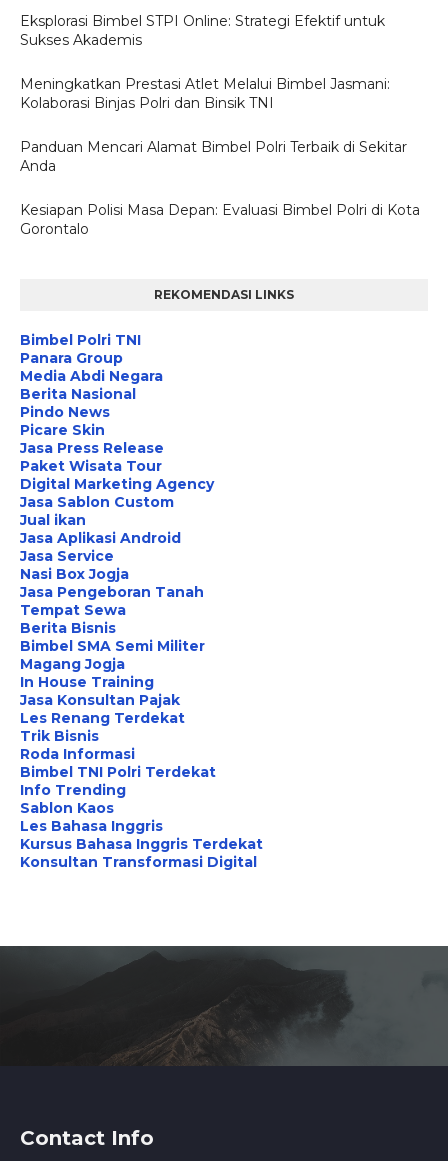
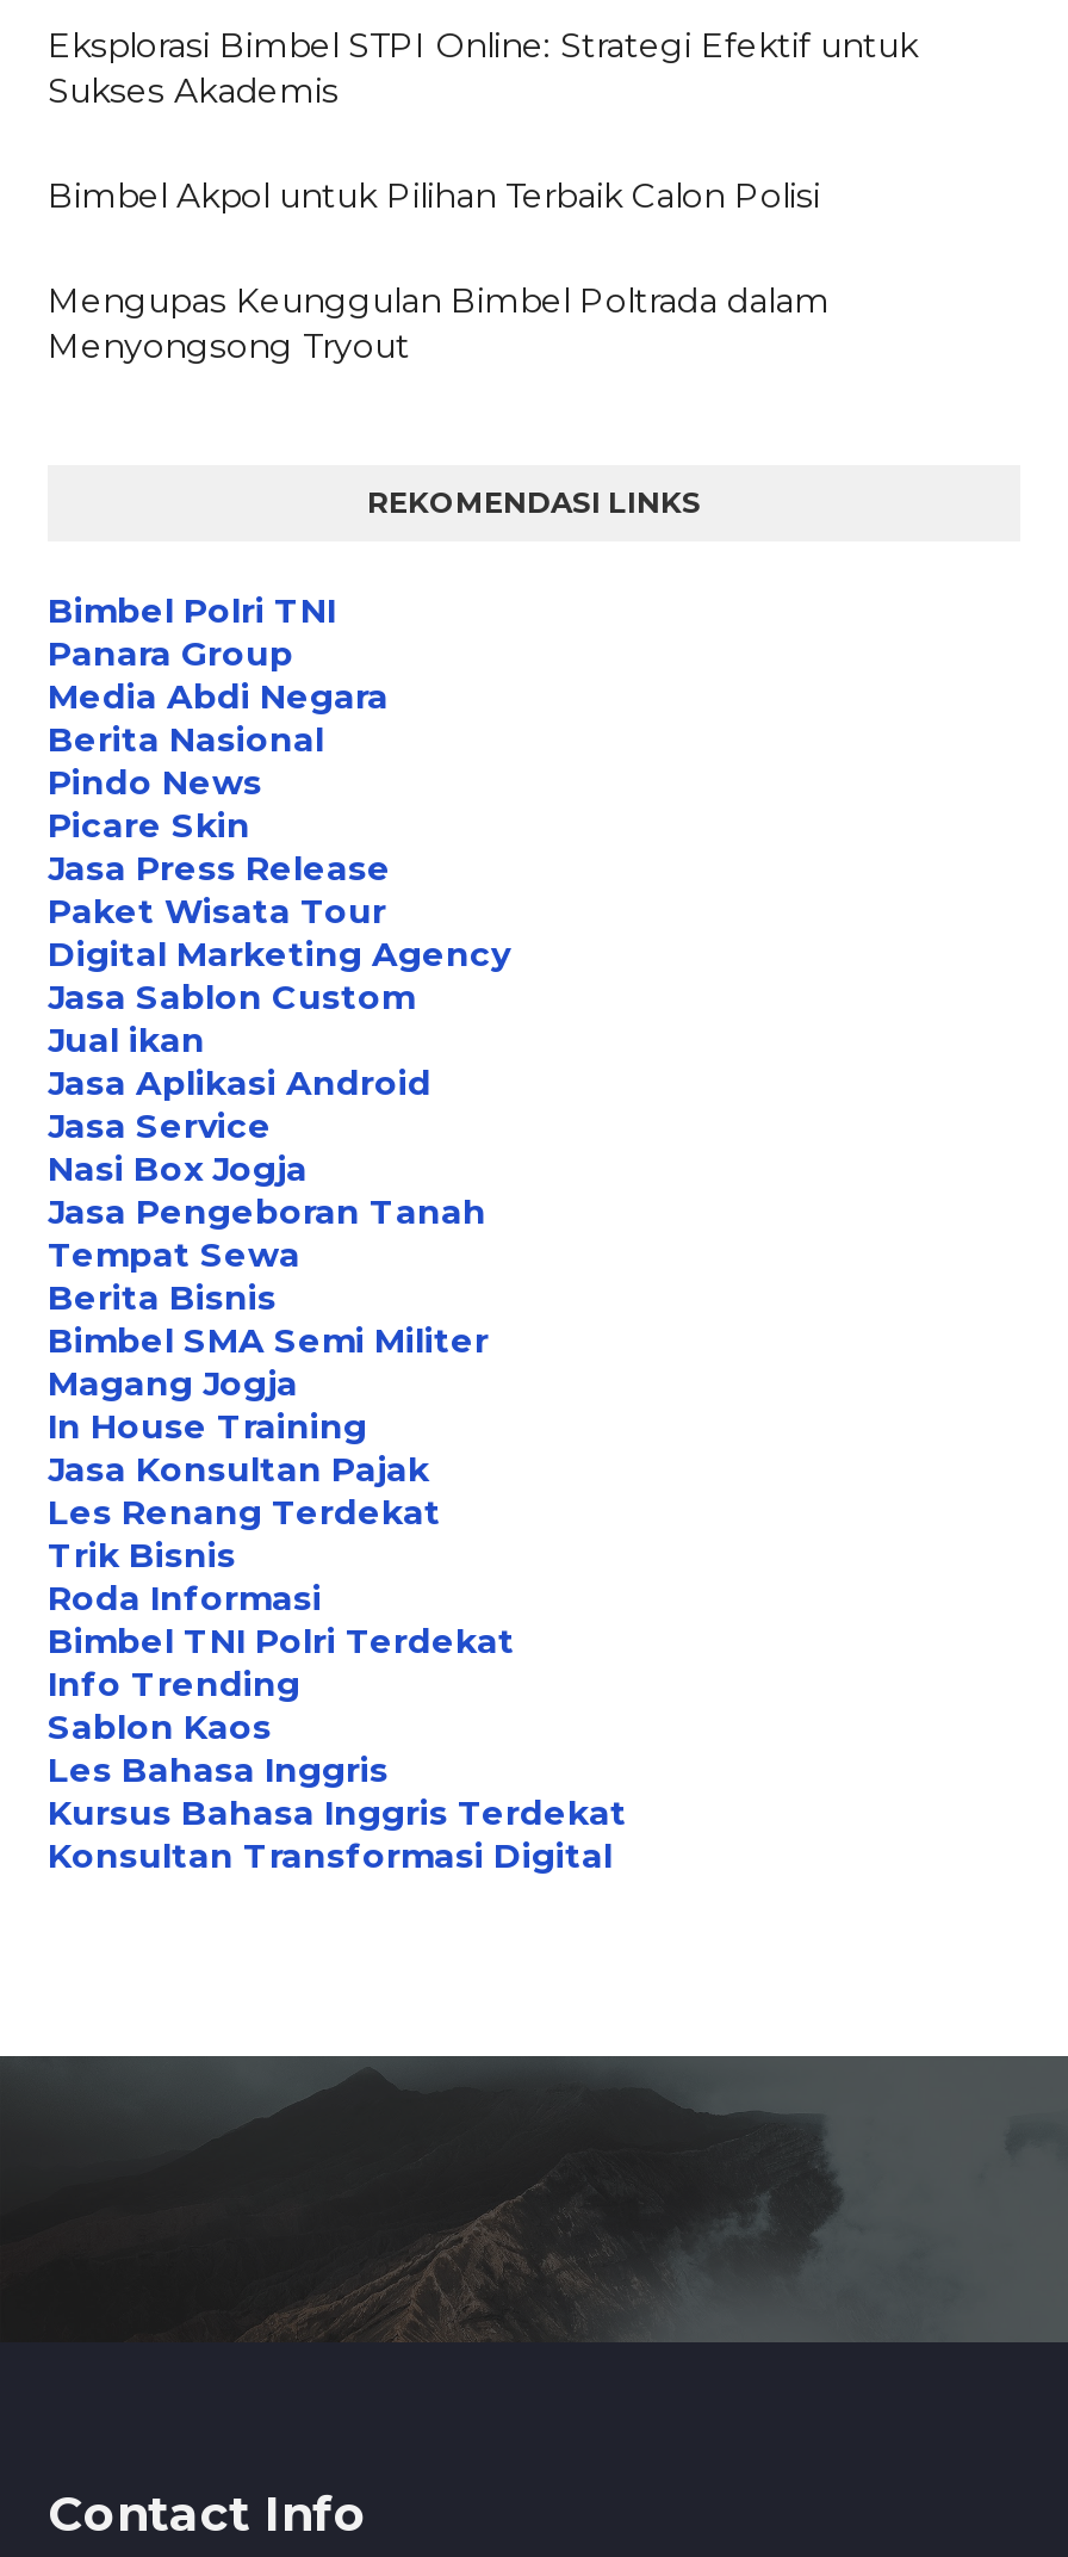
- Meningkatkan Prestasi Atlet Melalui Bimbel Jasmani:
- Kolaborasi Binjas Polri dan Binsik TNI
- Panduan Mencari Alamat Bimbel Polri Terbaik di Sekitar
- Anda
- Kesiapan Polisi Masa Depan: Evaluasi Bimbel Polri di Kota
- Gorontalo
+ Bimbel Akpol untuk Pilihan Terbaik Calon Polisi
+ Mengupas Keunggulan Bimbel Poltrada dalam
+ Menyongsong Tryout
